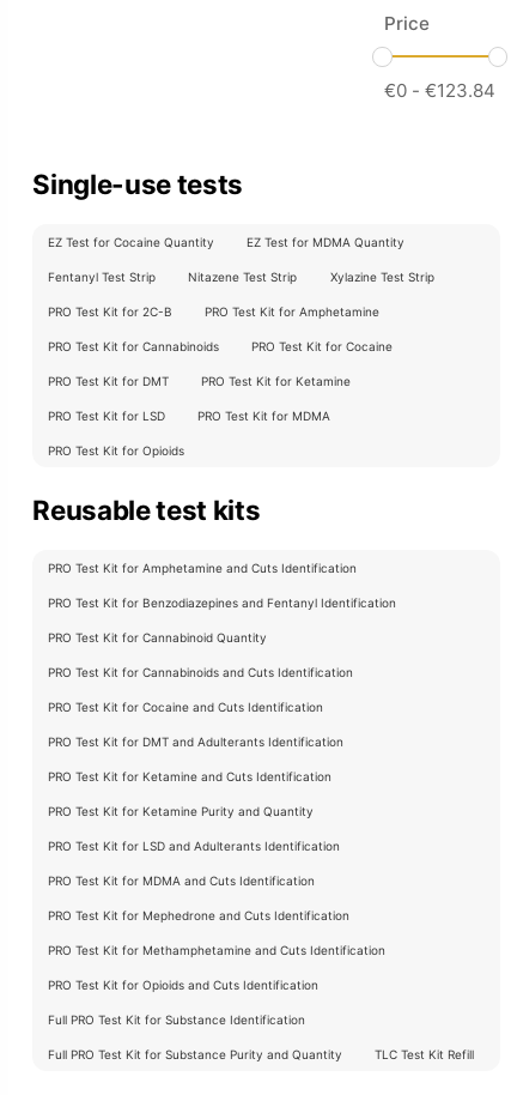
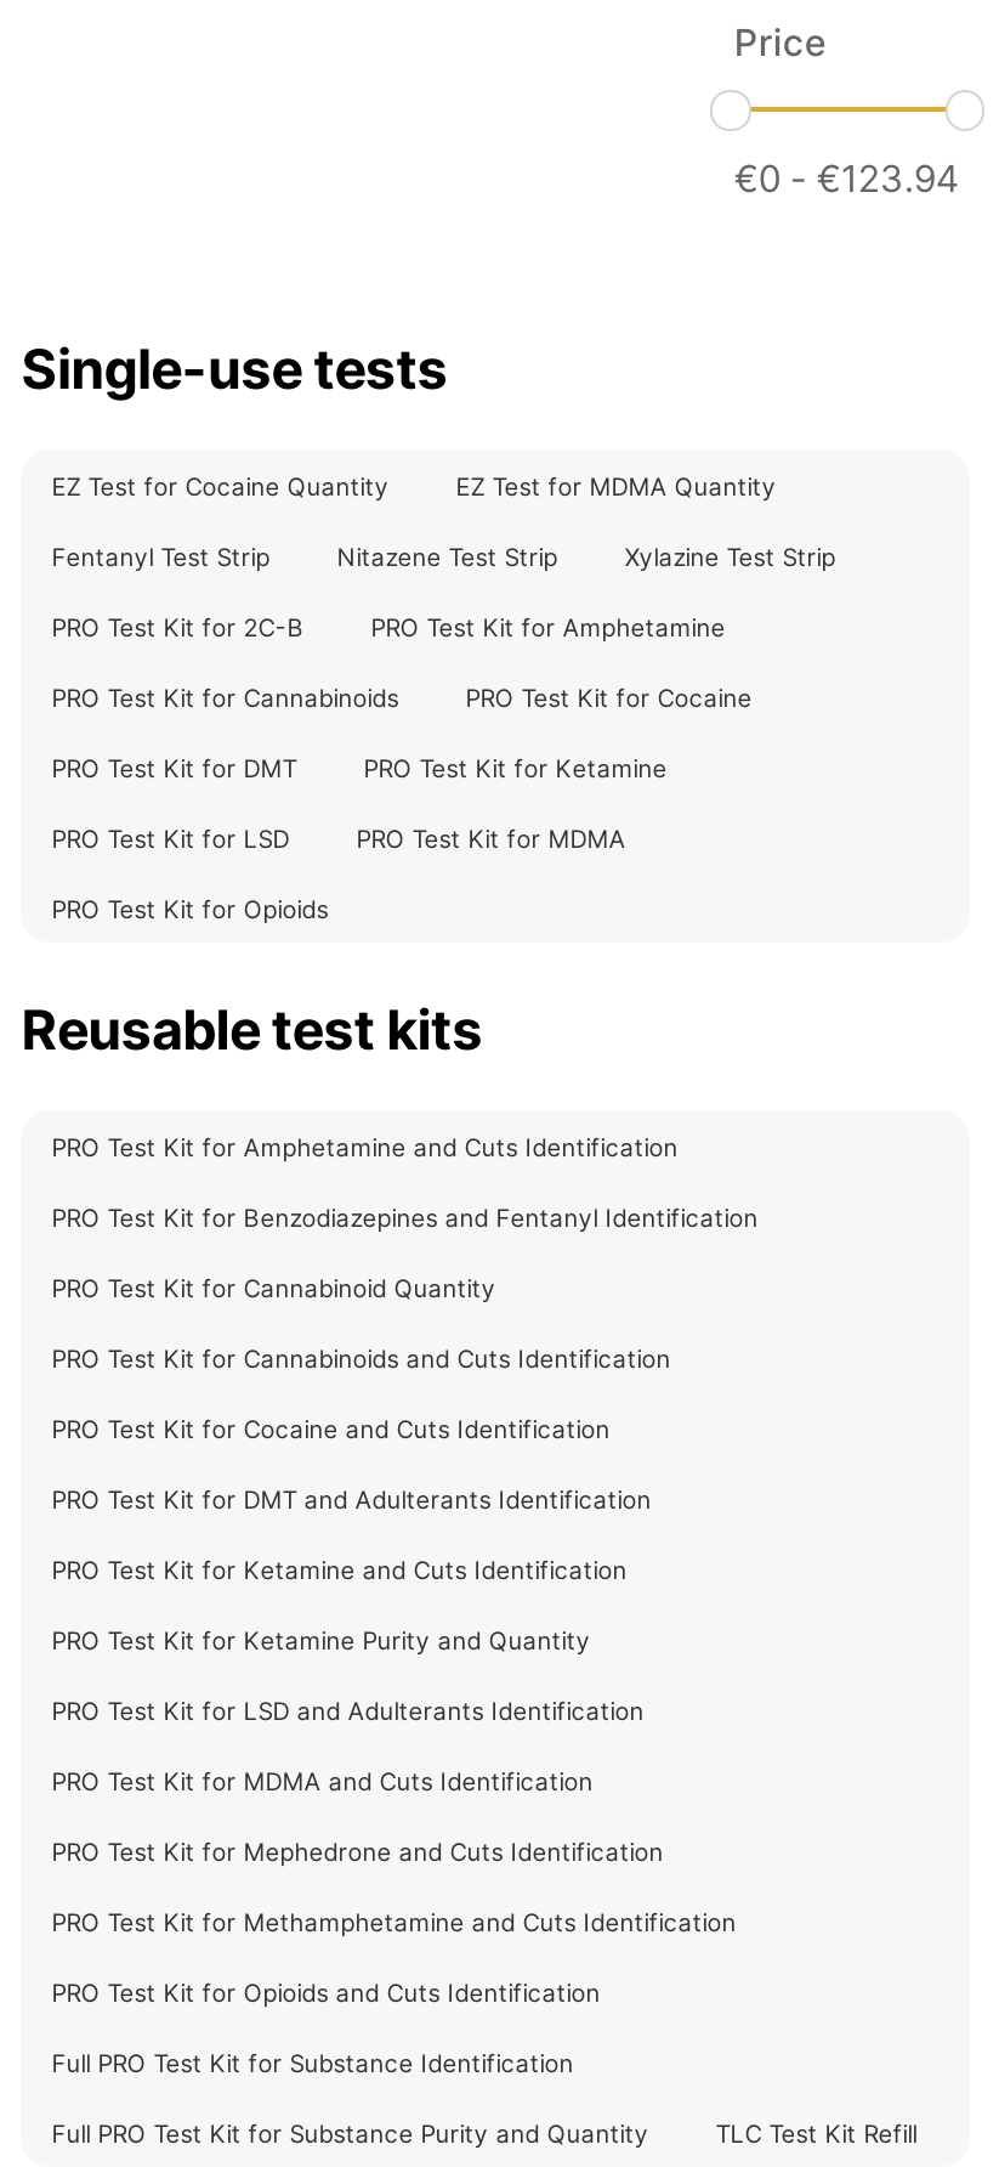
- €0 - €123.84
+ €0 - €123.94
